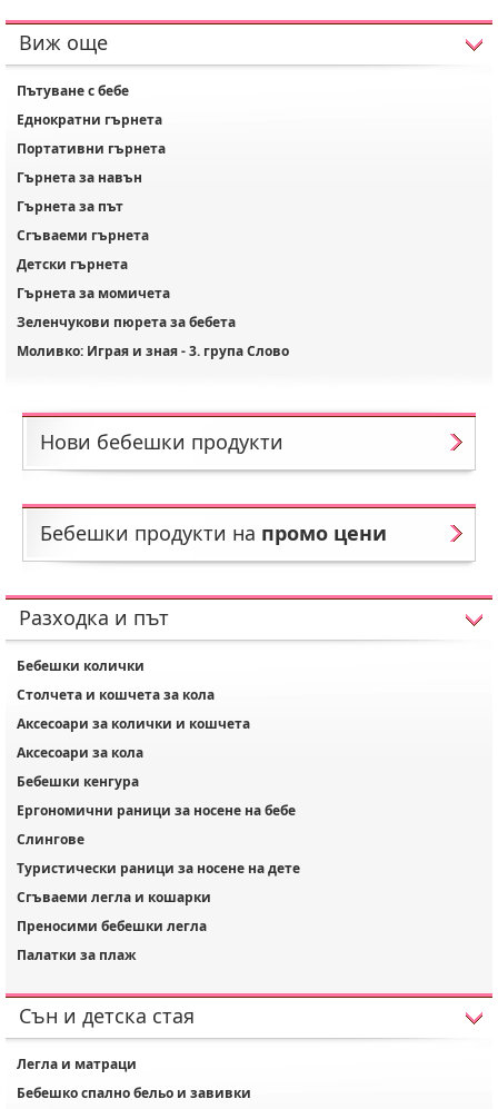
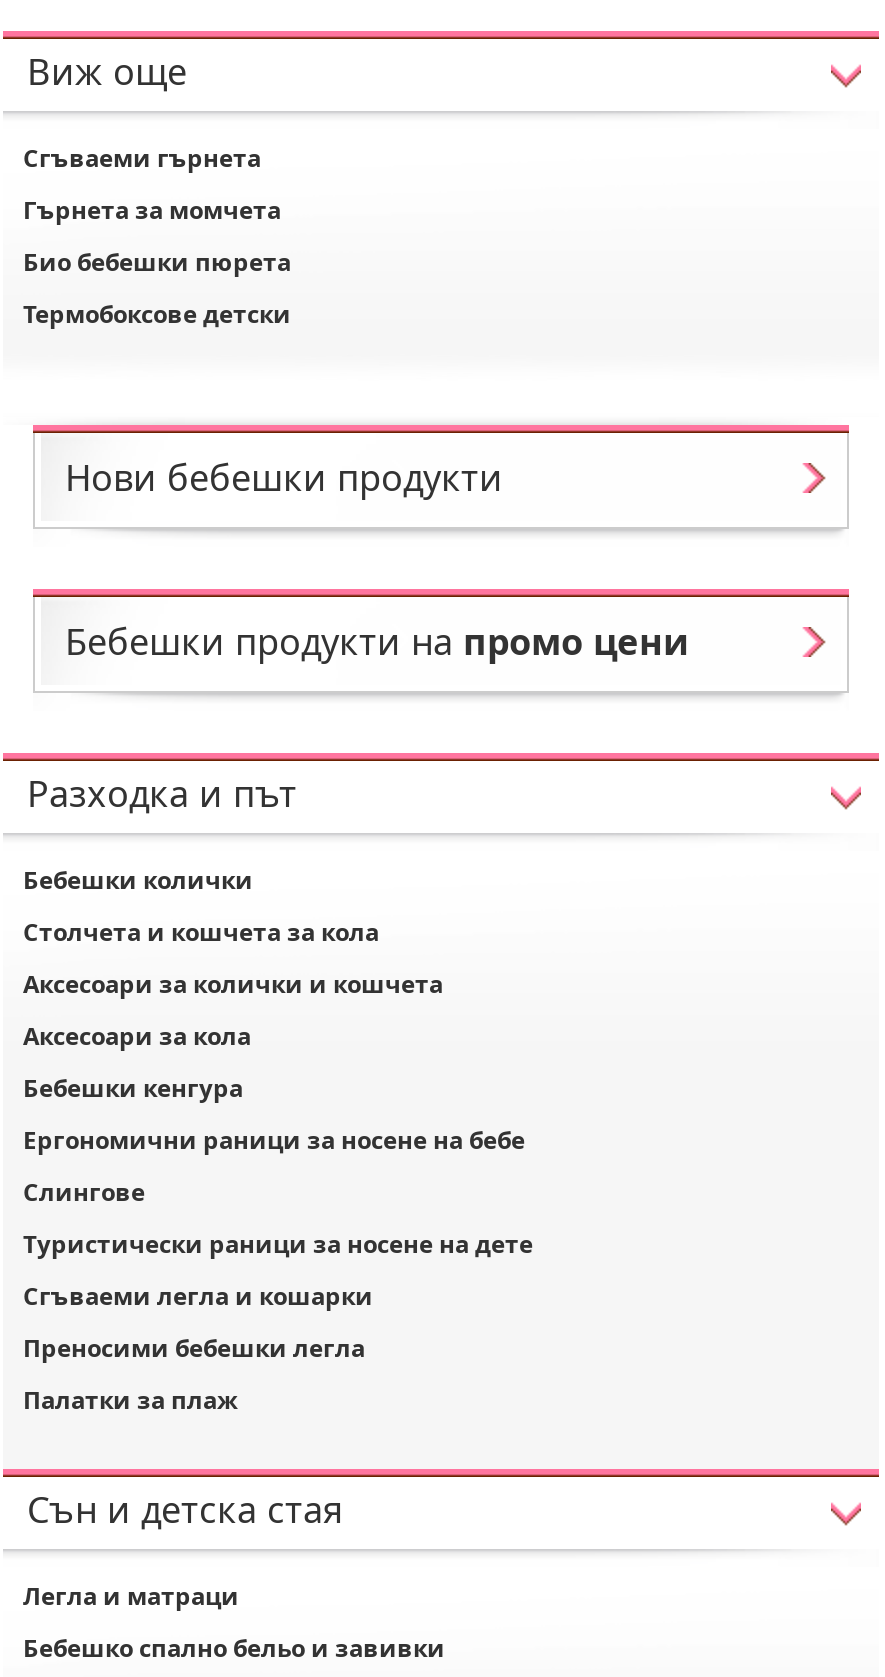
- Пътуване с бебе
- Еднократни гърнета
- Портативни гърнета
- Гърнета за навън
- Гърнета за път

- Детски гърнета
- Гърнета за момичета
- Зеленчукови пюрета за бебета
- Моливко: Играя и зная - 3. група Слово
+ Гърнета за момчета
+ Био бебешки пюрета
+ Термобоксове детски
